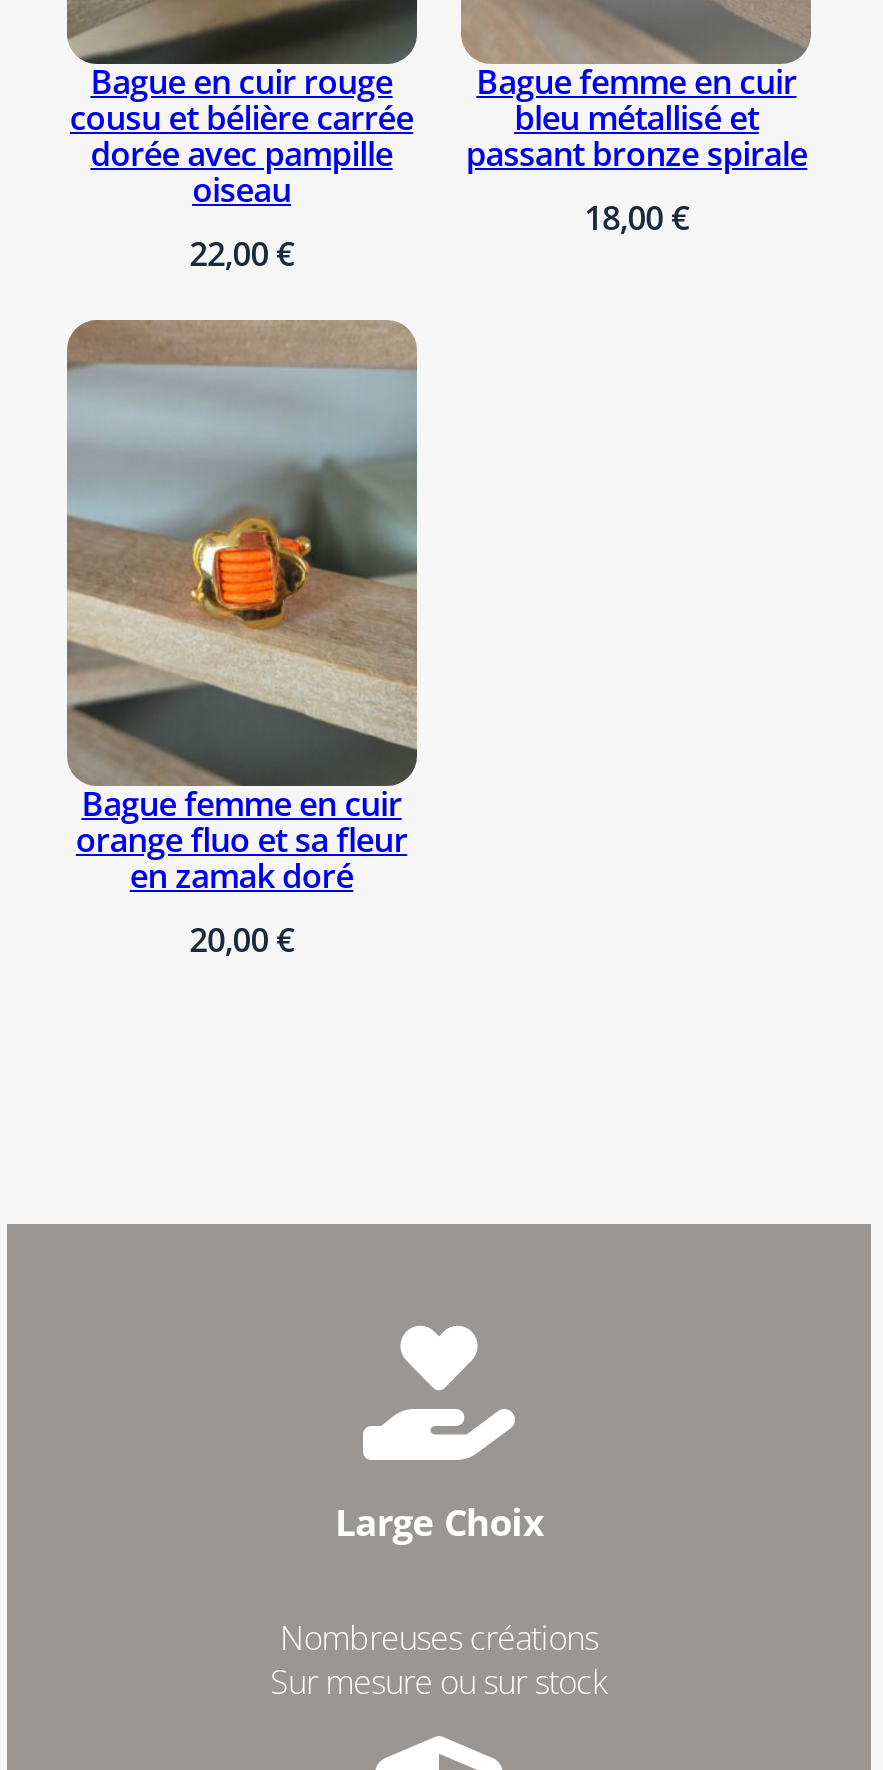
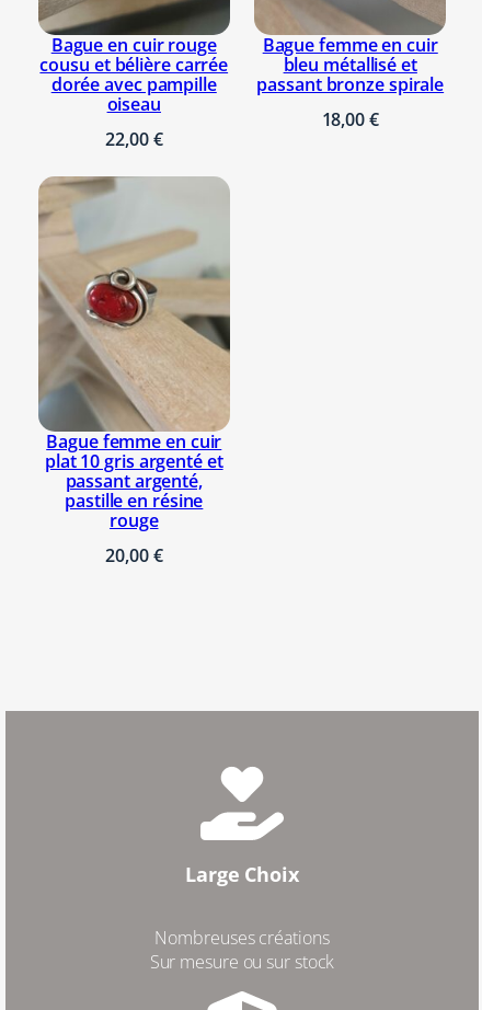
- [image]
- orange fluo et sa fleur
- en zamak doré
+ [image]
+ plat 10 gris argenté et
+ passant argenté,
+ pastille en résine
+ rouge
